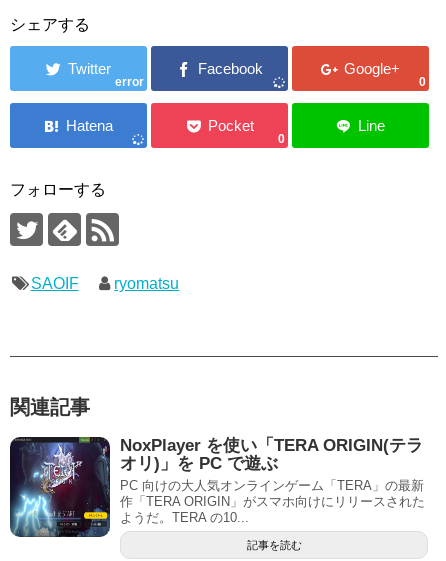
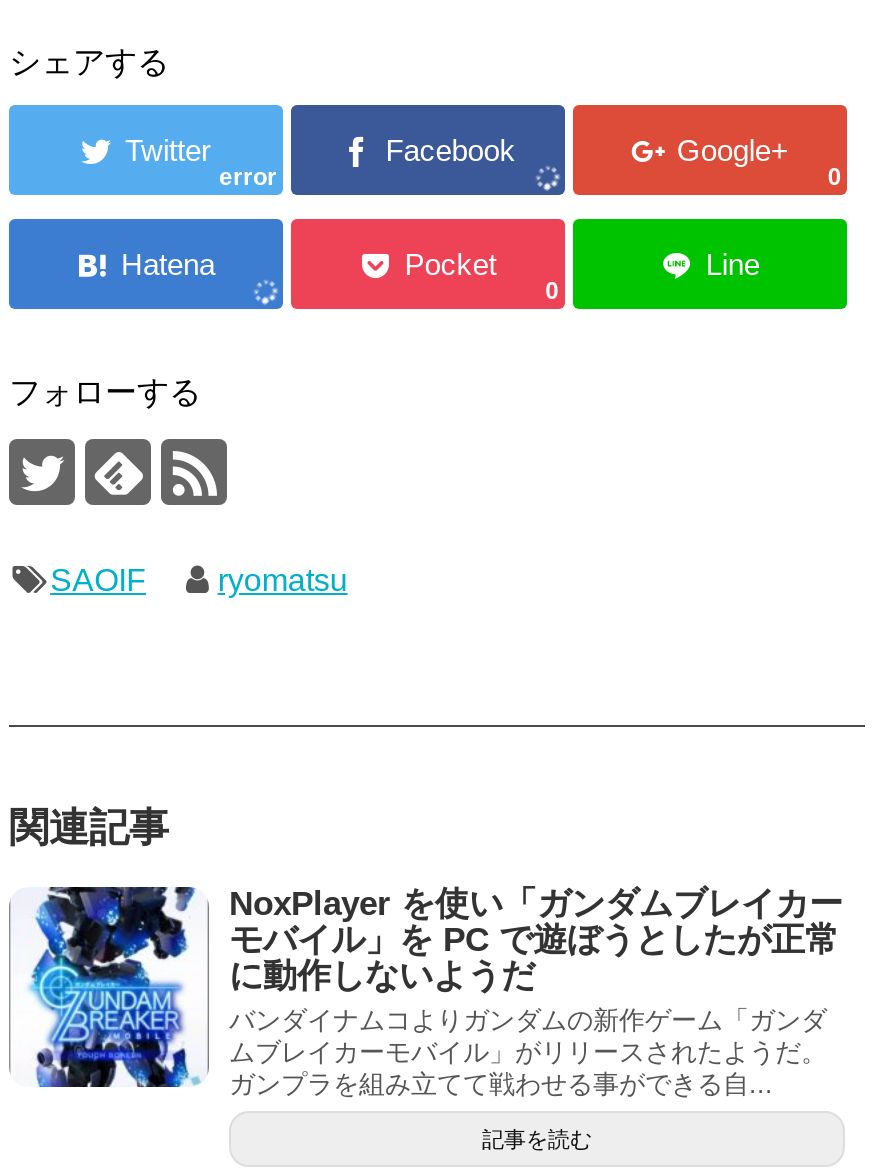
- [image]
- NoxPlayer を使い「TERA ORIGIN(テラ
- オリ)」を PC で遊ぶ
- PC 向けの大人気オンラインゲーム「TERA」の最新
- 作「TERA ORIGIN」がスマホ向けにリリースされた
- ようだ。TERA の10...
+ [image]
+ NoxPlayer を使い「ガンダムブレイカー
+ モバイル」を PC で遊ぼうとしたが正常
+ に動作しないようだ
+ バンダイナムコよりガンダムの新作ゲーム「ガンダ
+ ムブレイカーモバイル」がリリースされたようだ。
+ ガンプラを組み立てて戦わせる事ができる自...
